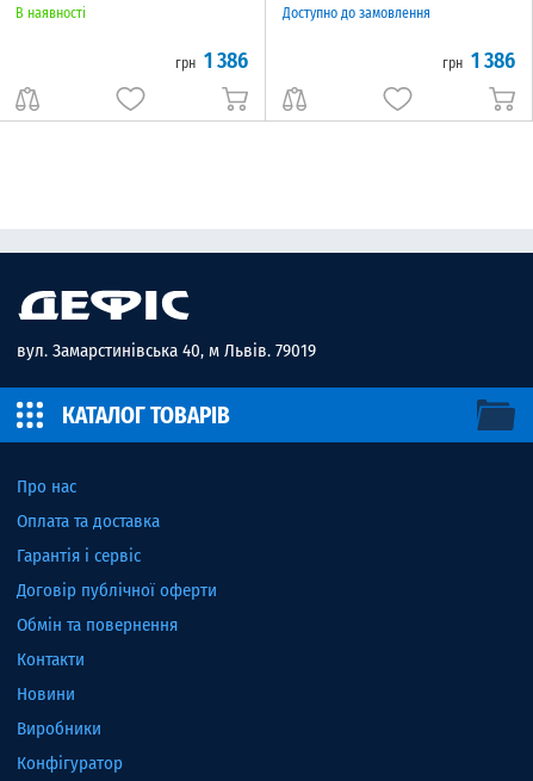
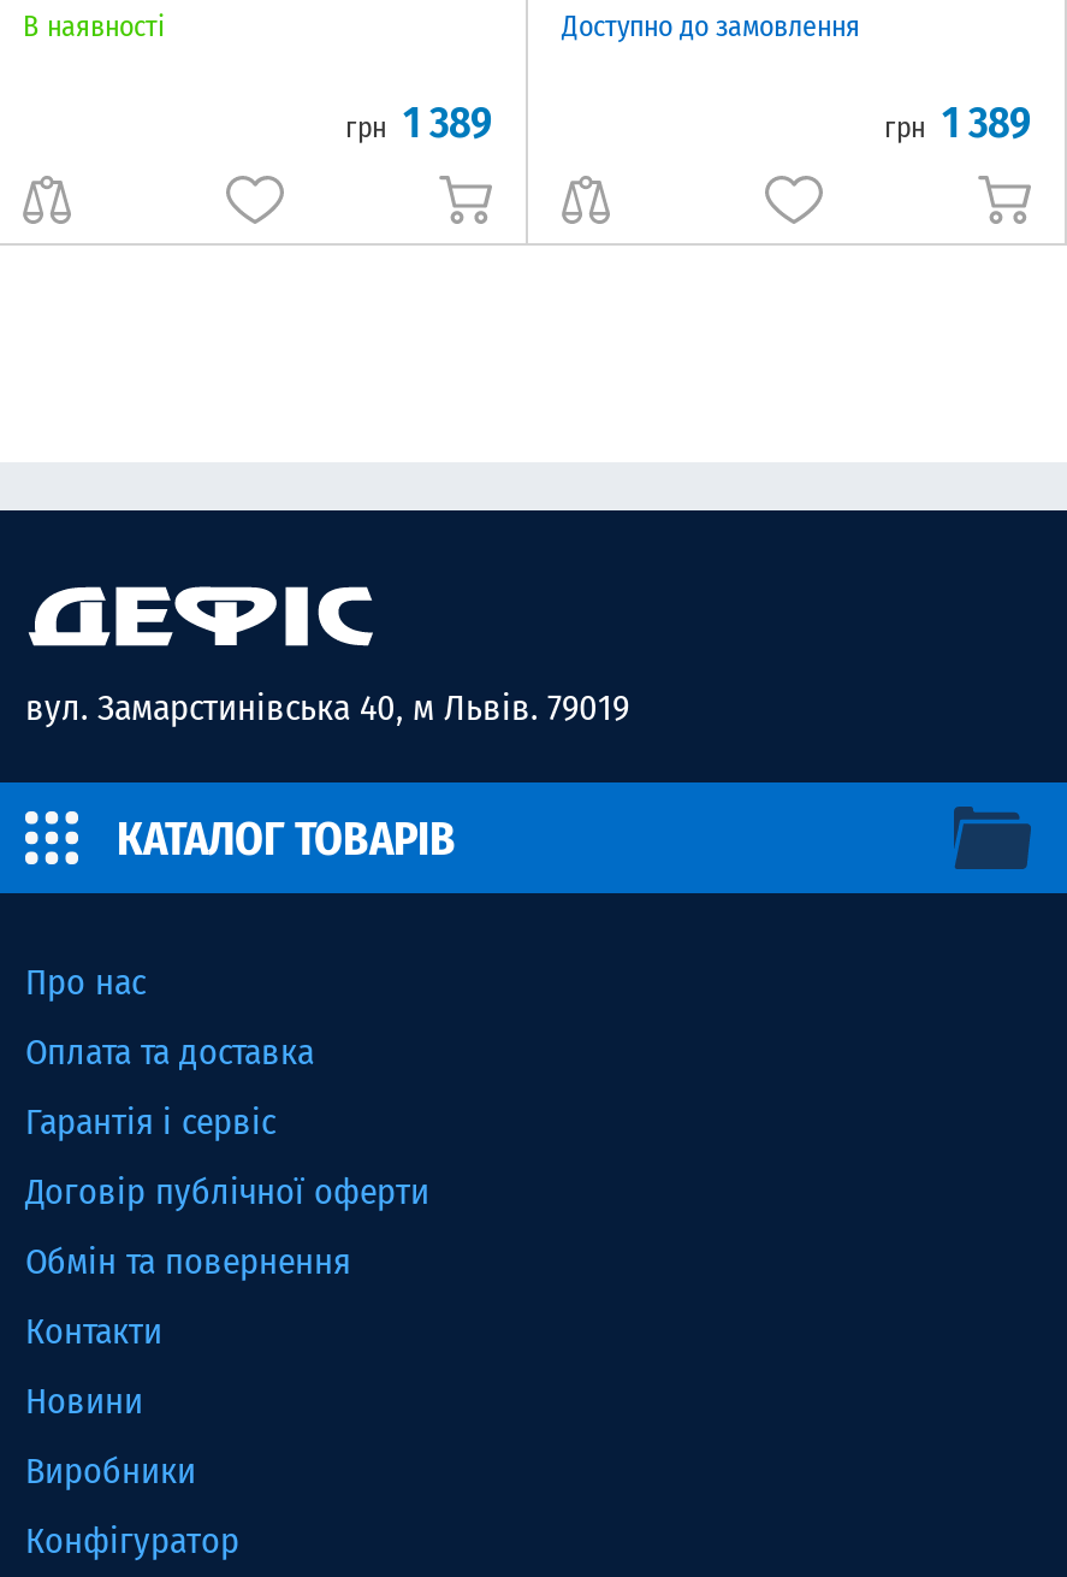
- грн 1 386
+ грн 1 389

- грн 1 386
+ грн 1 389
